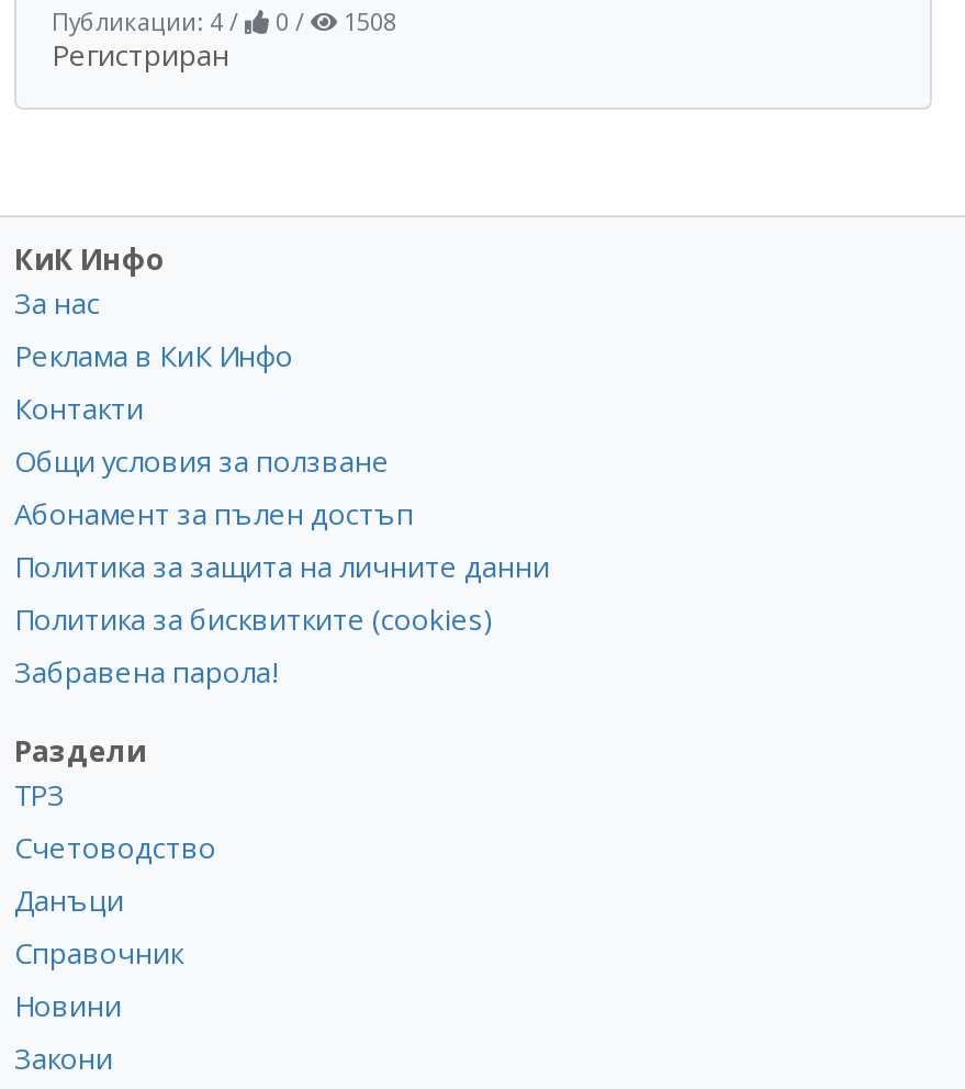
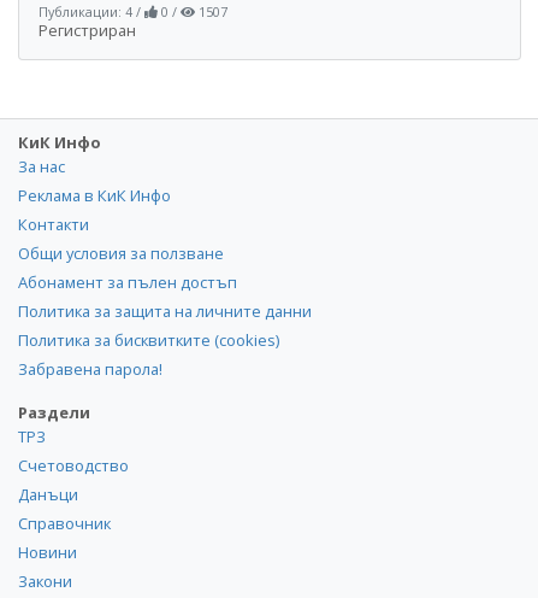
- 1508
+ 1507
